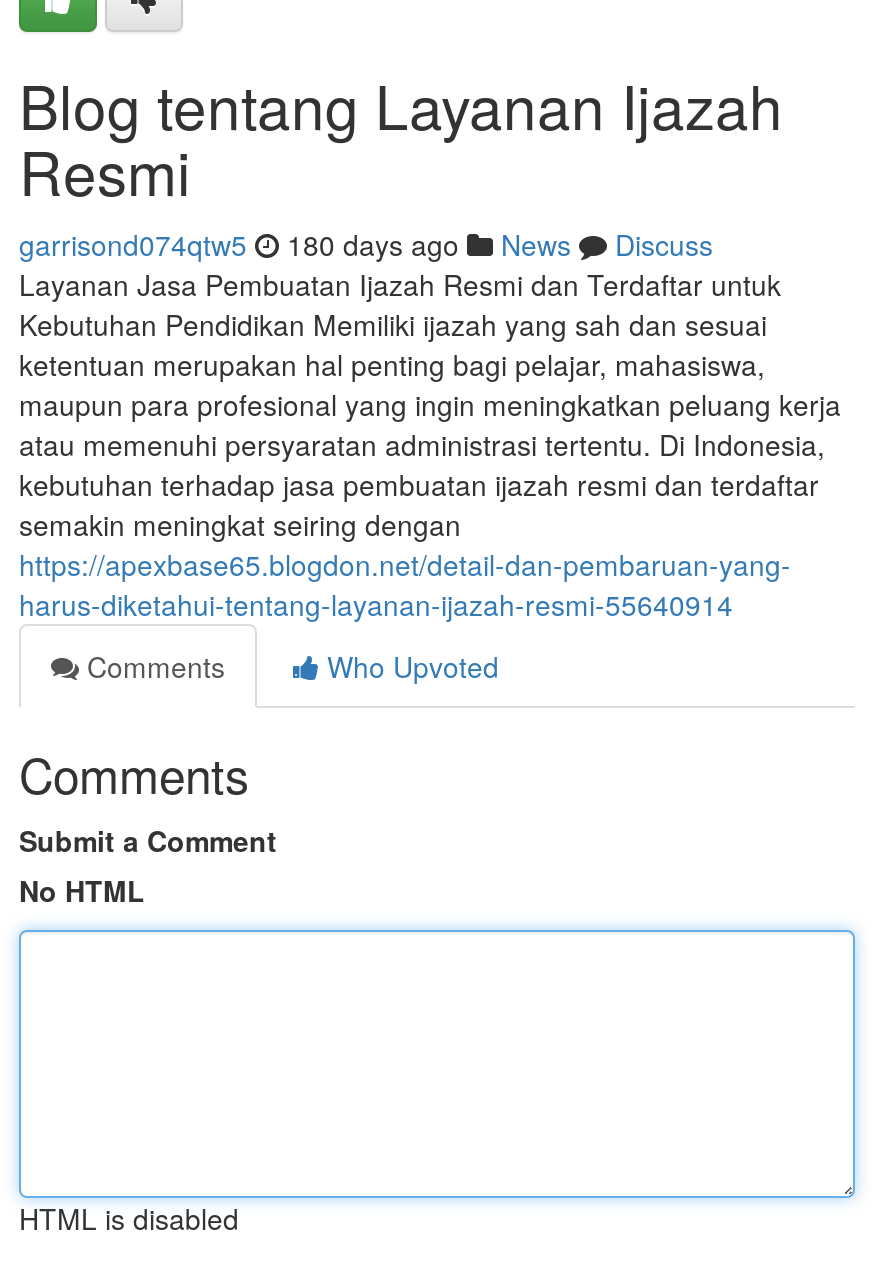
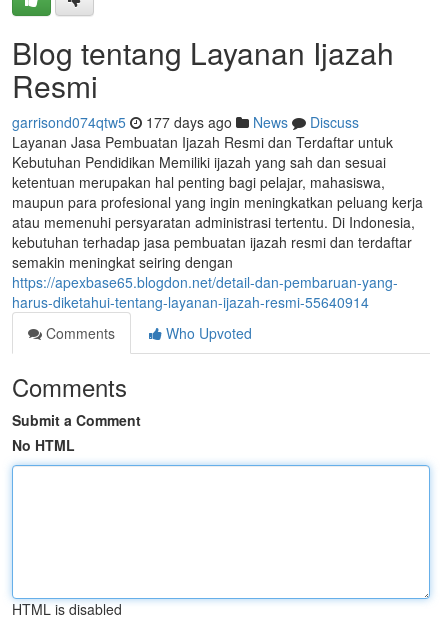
- garrisond074qtw5 180 days ago News Discuss
+ garrisond074qtw5 177 days ago News Discuss
